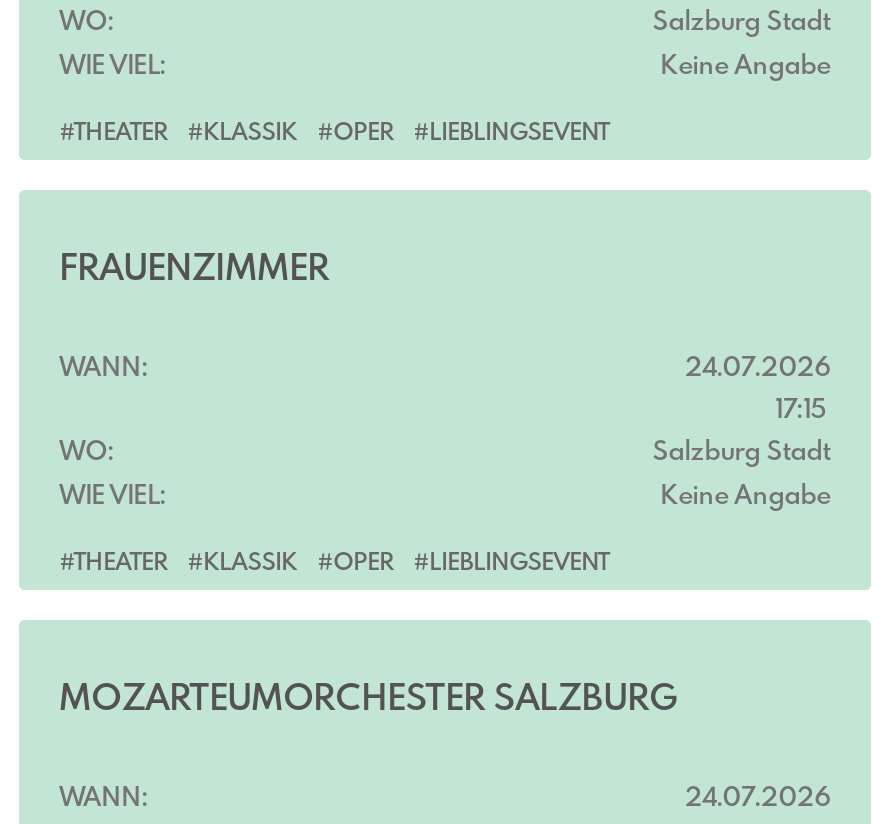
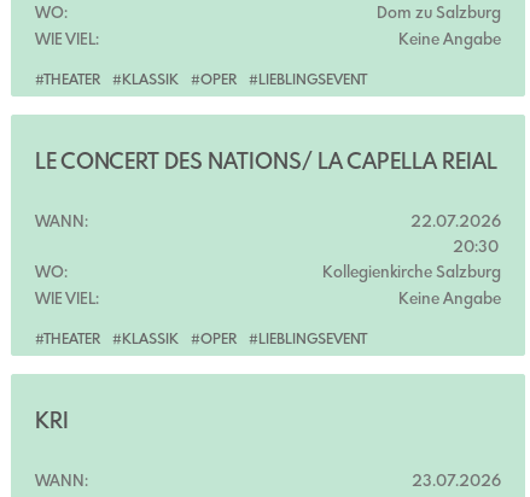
- Salzburg Stadt
+ Dom zu Salzburg

- FRAUENZIMMER
+ LE CONCERT DES NATIONS/ LA CAPELLA REIAL

- 24.07.2026
+ 22.07.2026

- 17:15
+ 20:30

- Salzburg Stadt
+ Kollegienkirche Salzburg

- MOZARTEUMORCHESTER SALZBURG
+ KRI

- 24.07.2026
+ 23.07.2026
